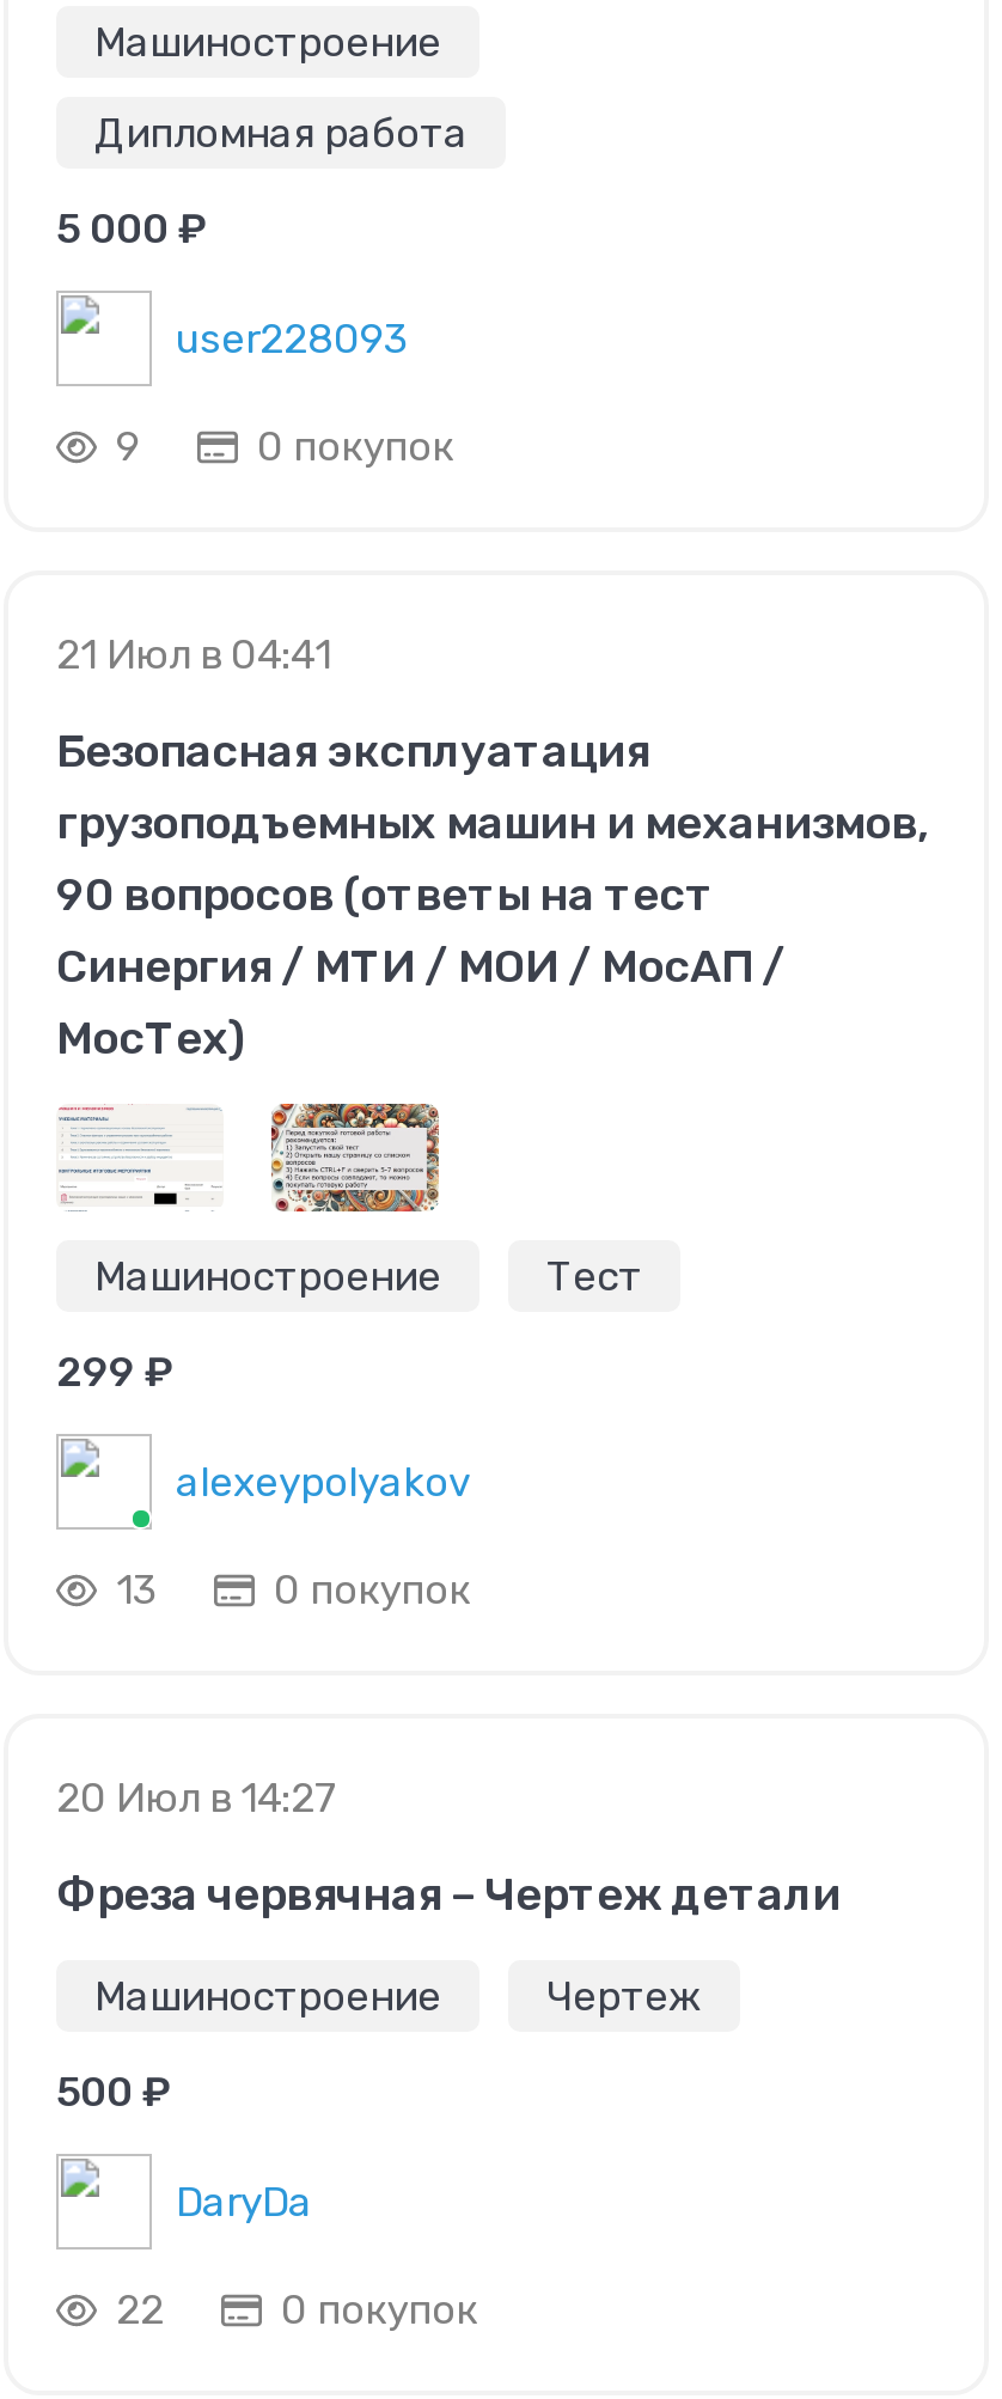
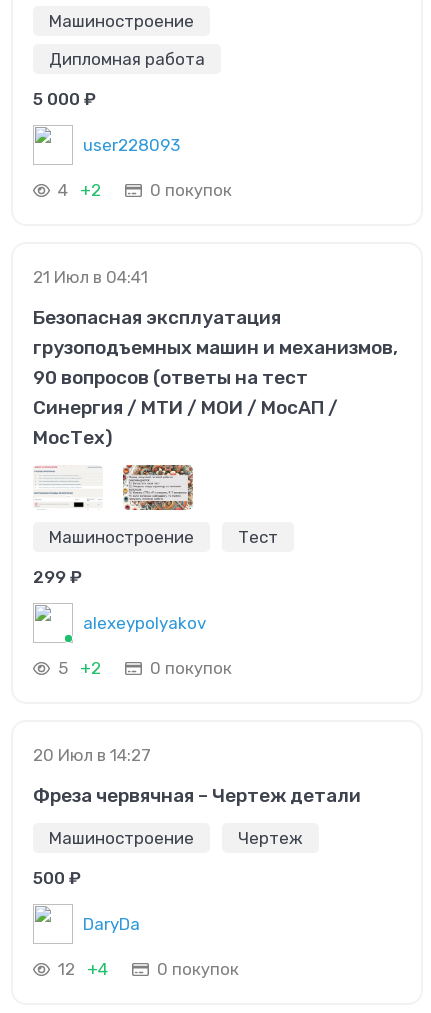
- 9
+ 4 +2

- 13
+ 5 +2

- 22
+ 12 +4
